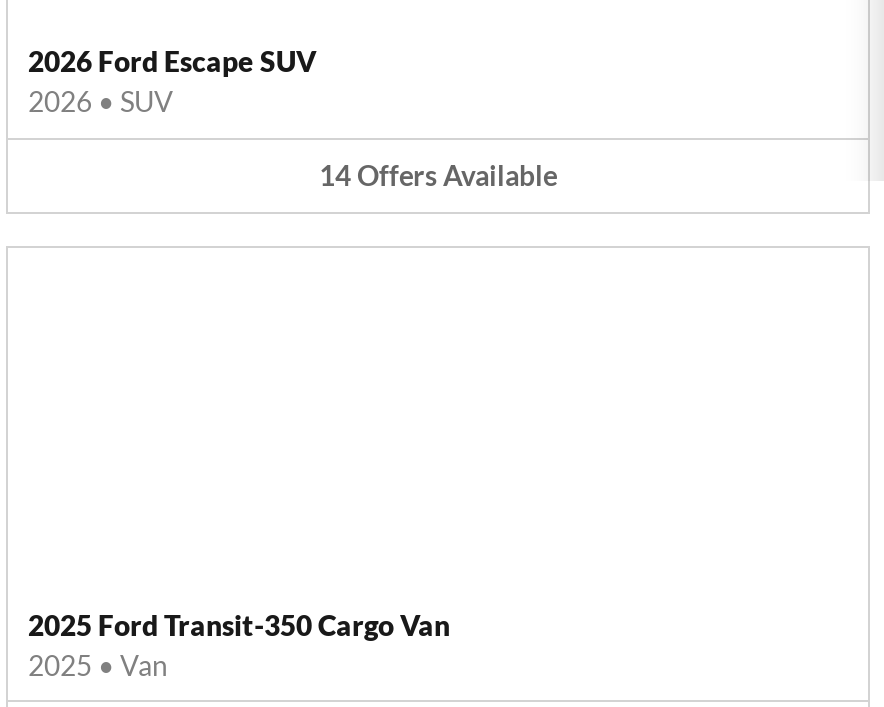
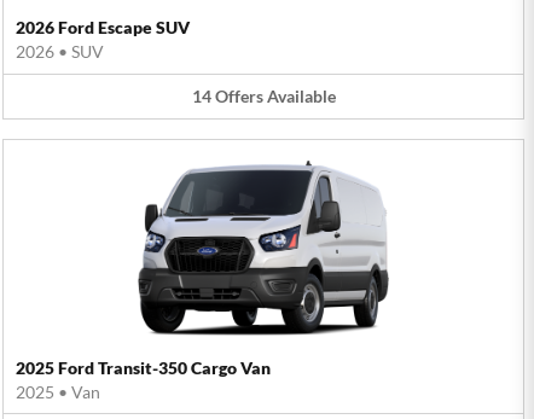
+ [image]
